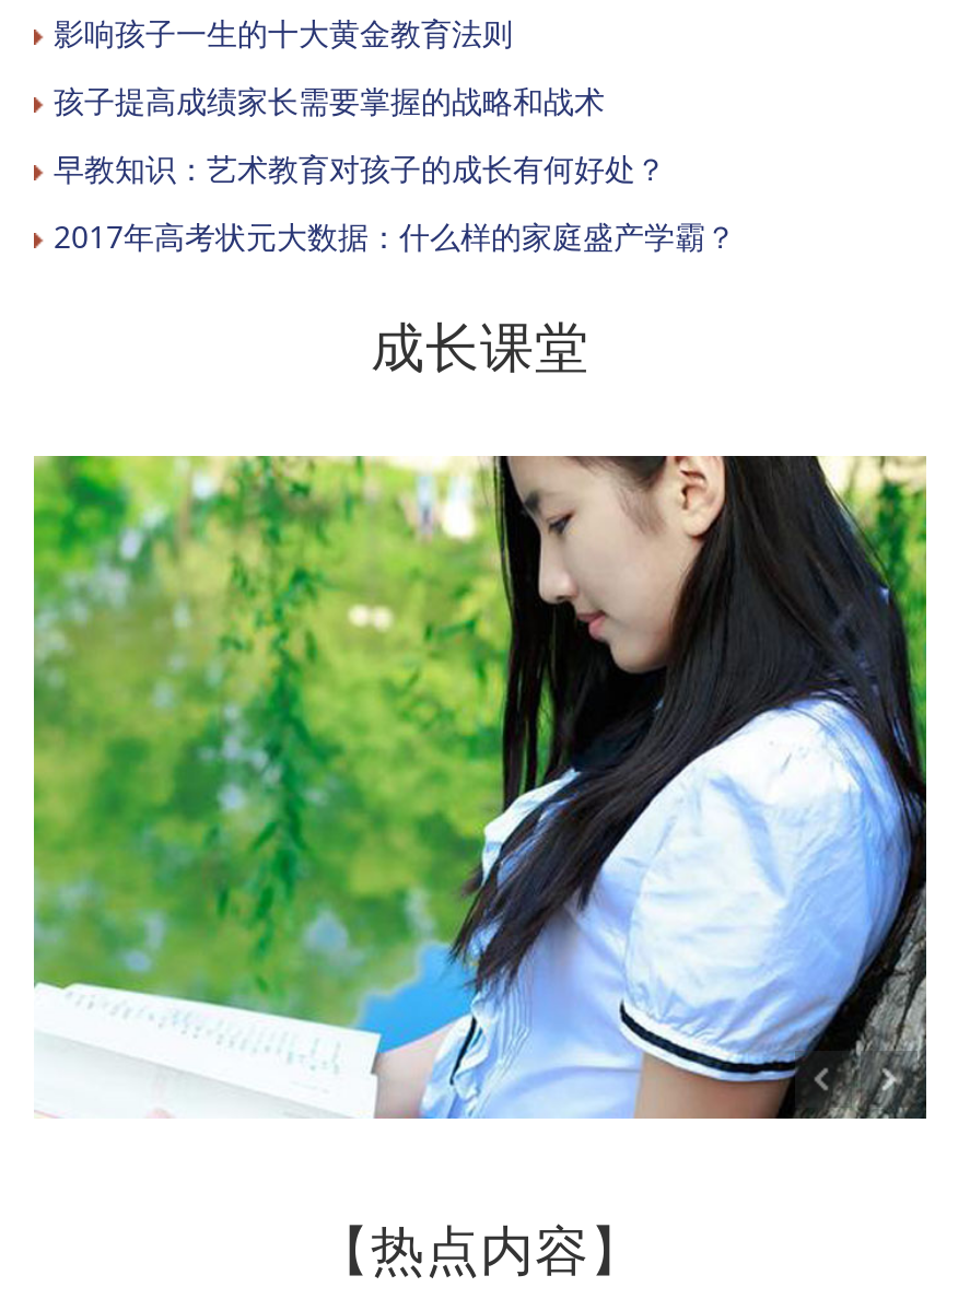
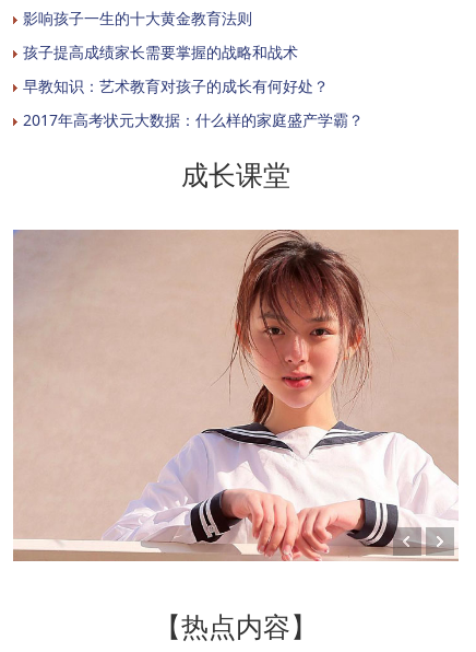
- [image]
+ [image]
